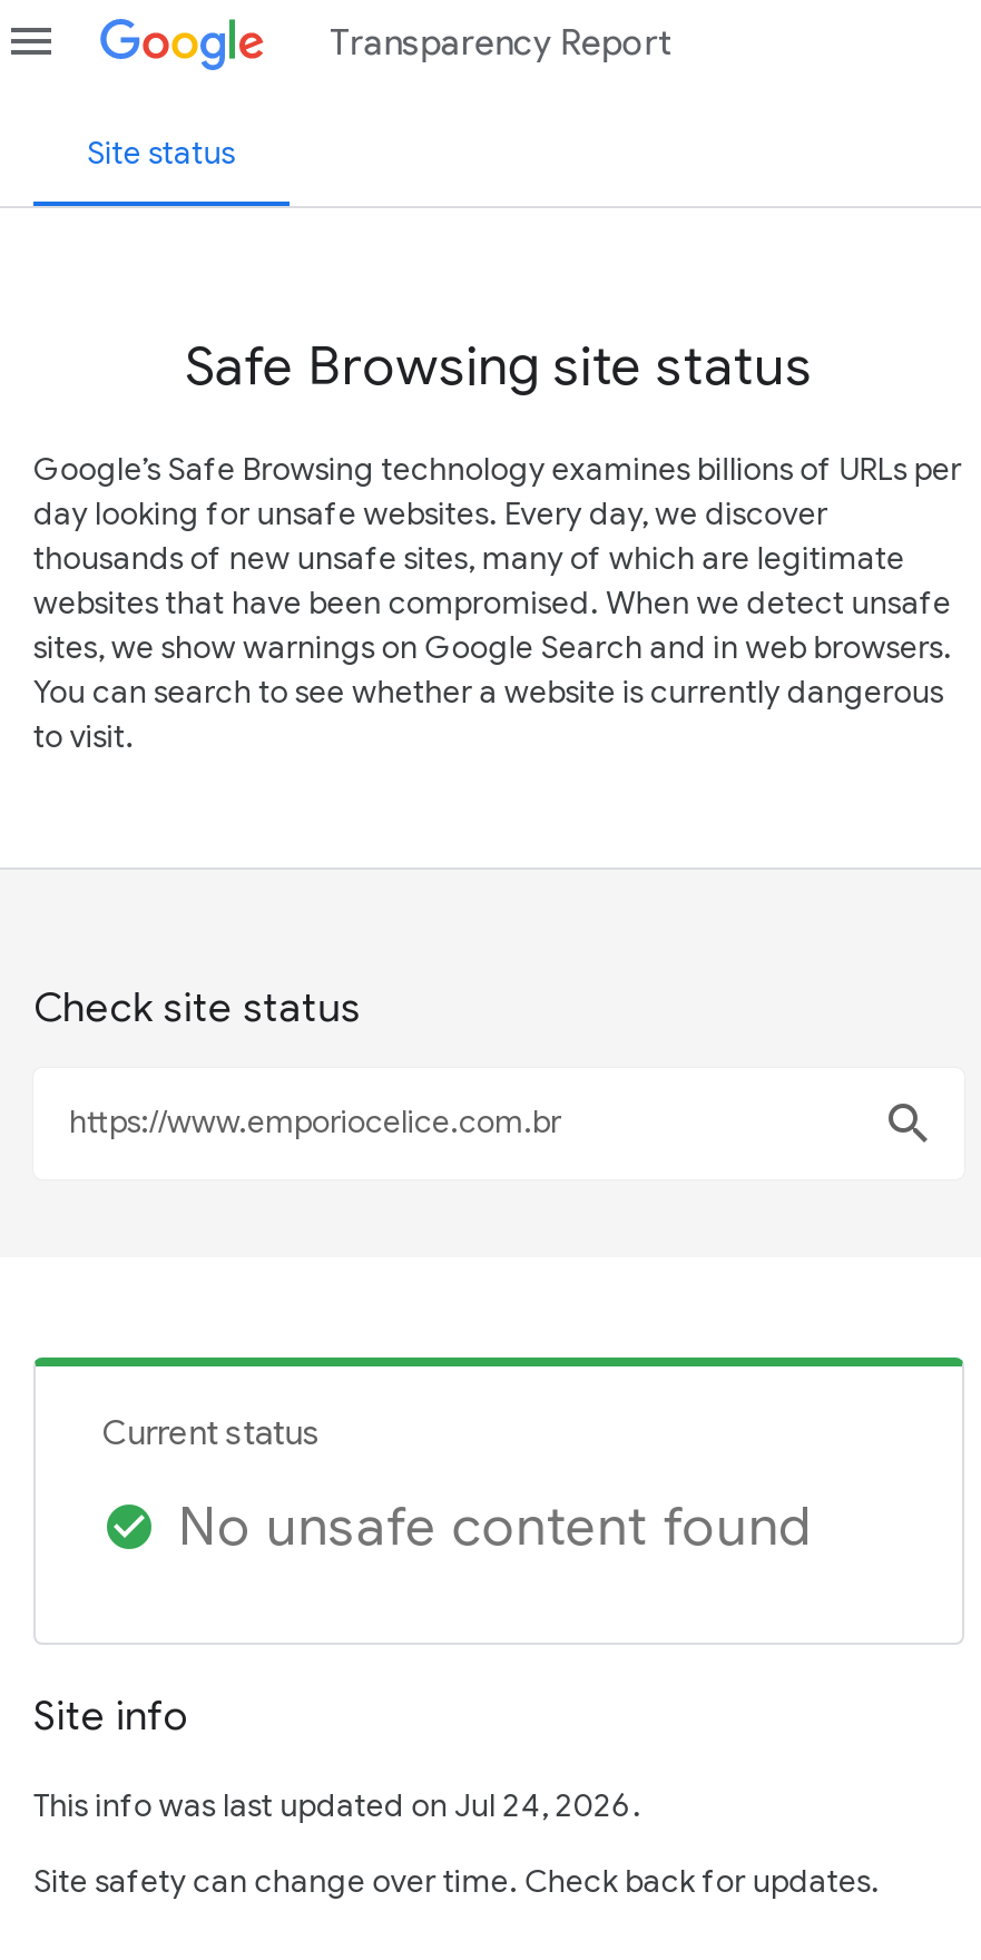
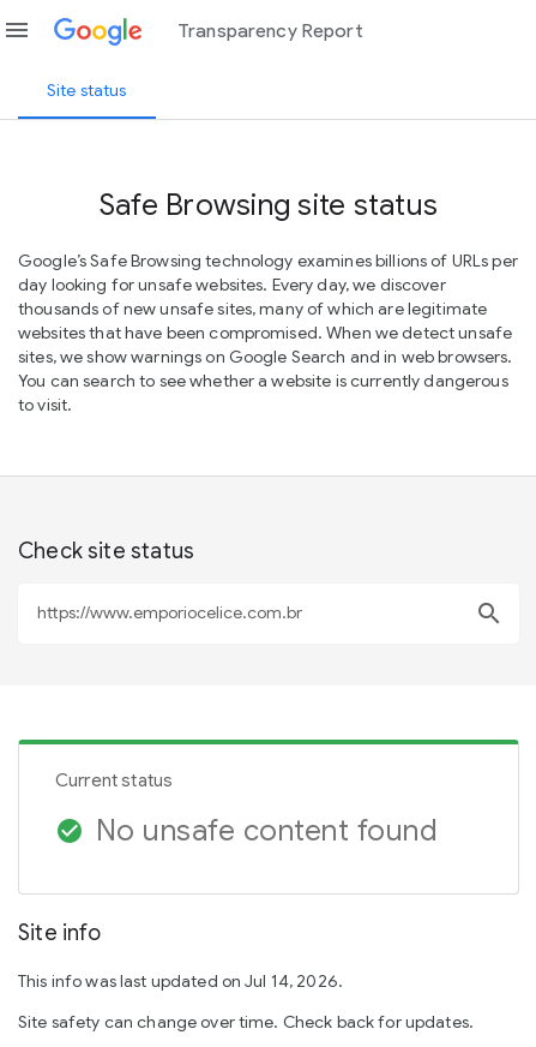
- This info was last updated on Jul 24, 2026.
+ This info was last updated on Jul 14, 2026.
